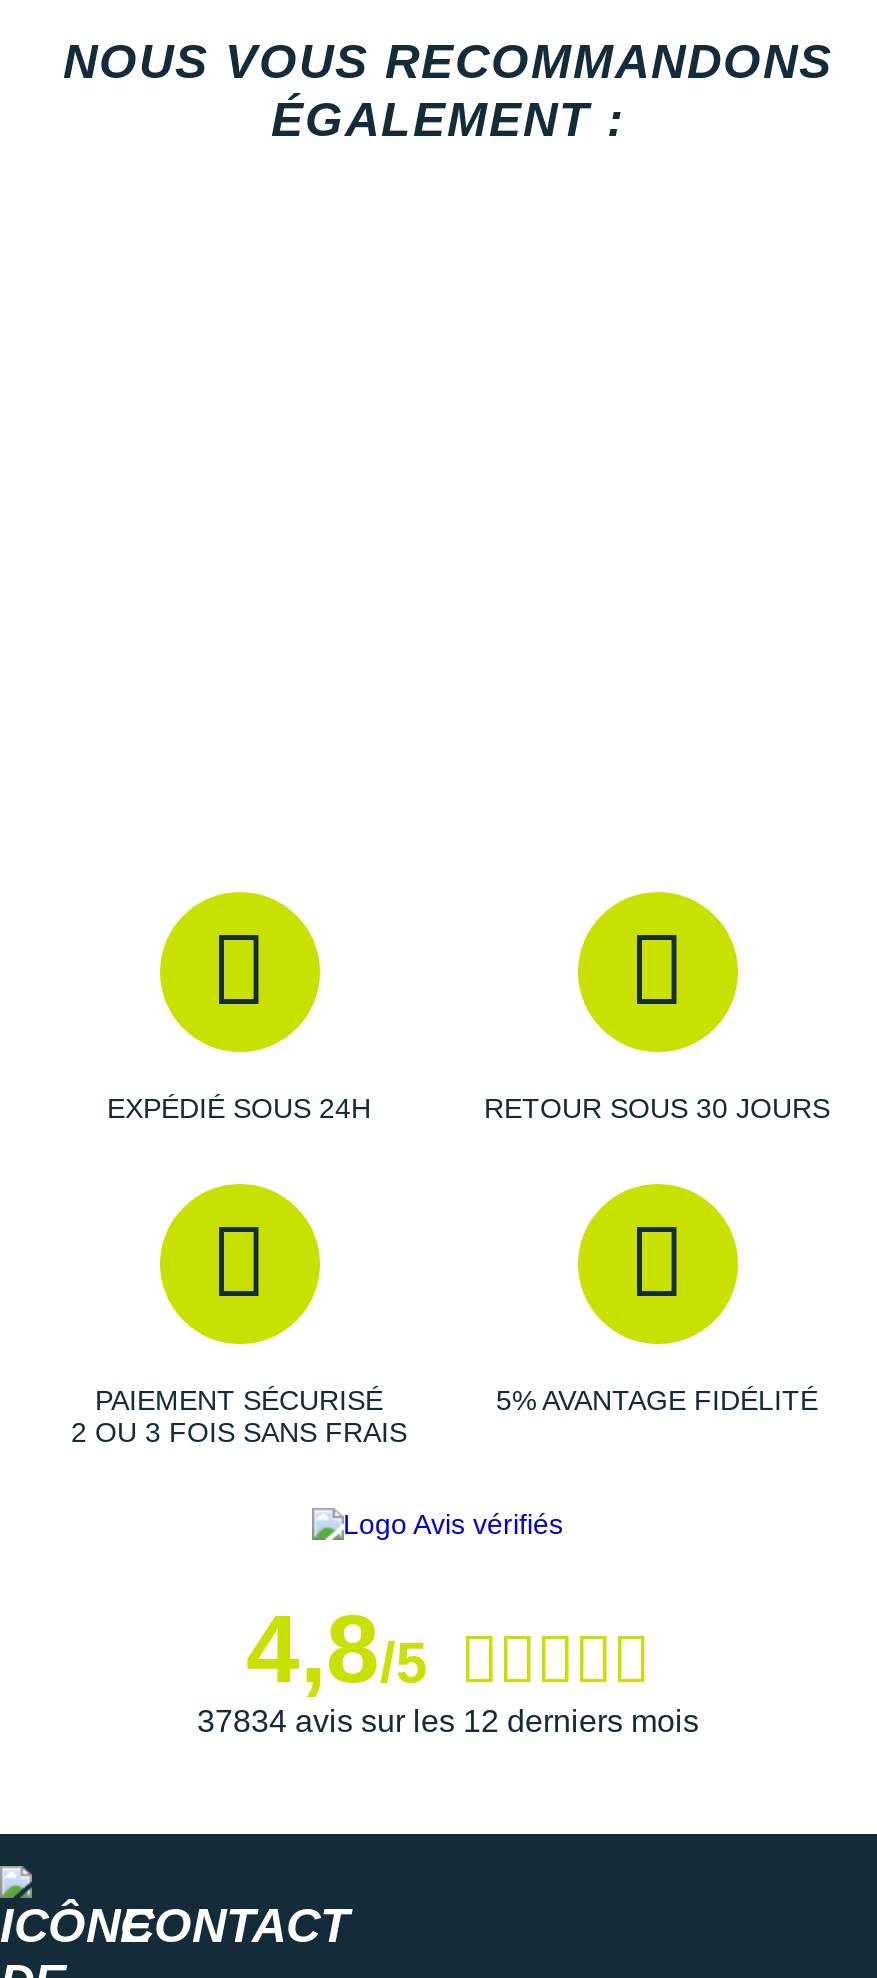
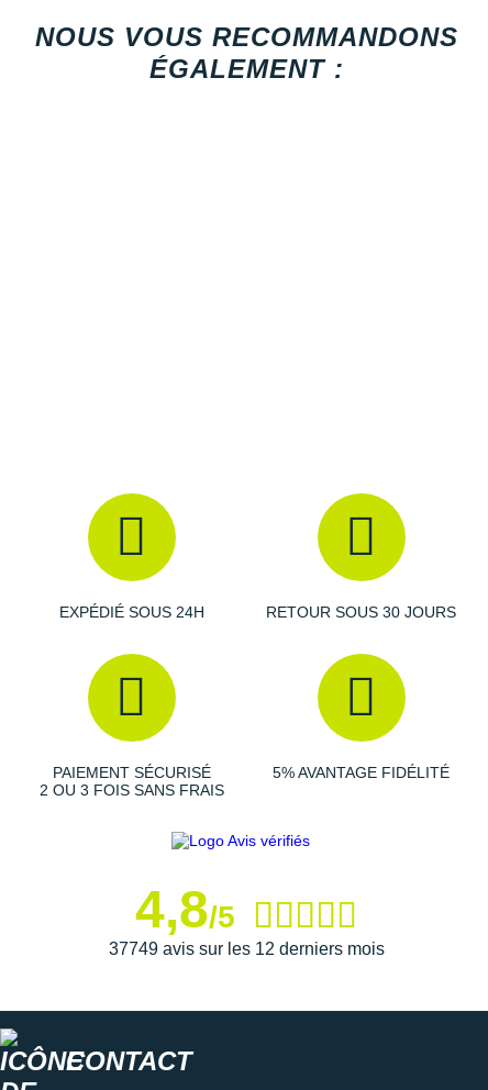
- 37834 avis sur les 12 derniers mois
+ 37749 avis sur les 12 derniers mois
